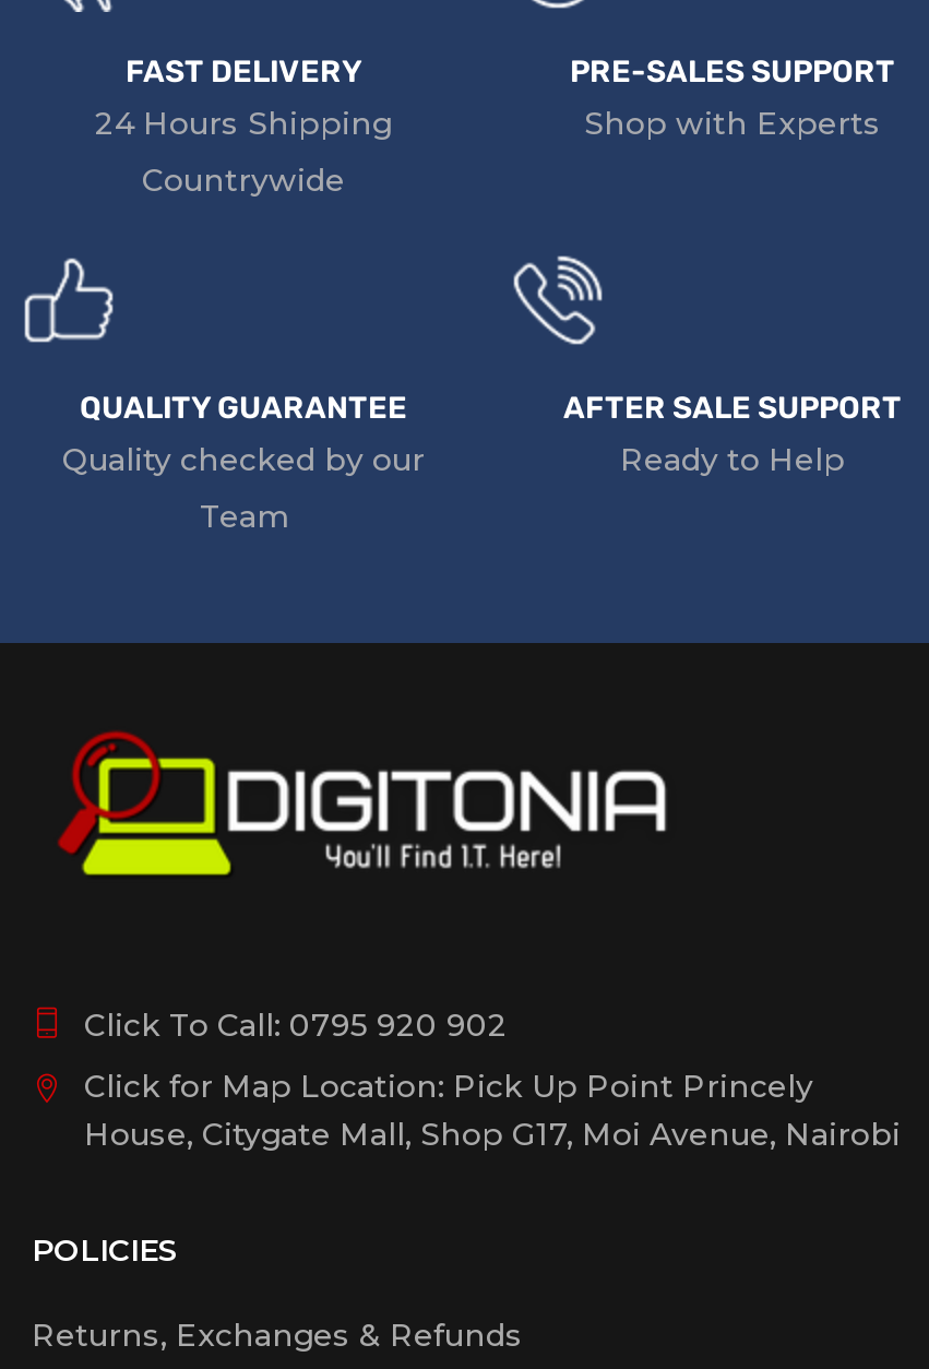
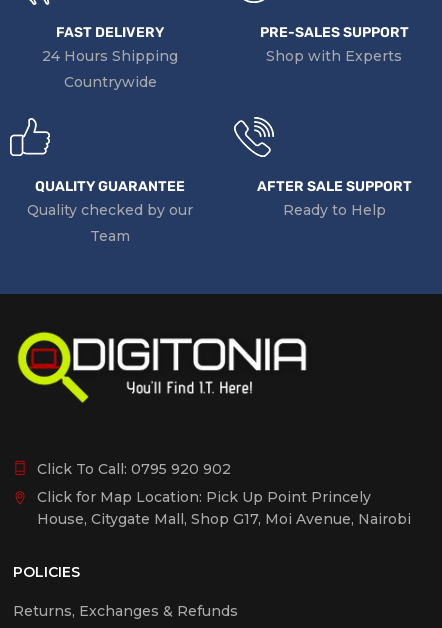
- [image]
+ [image]
